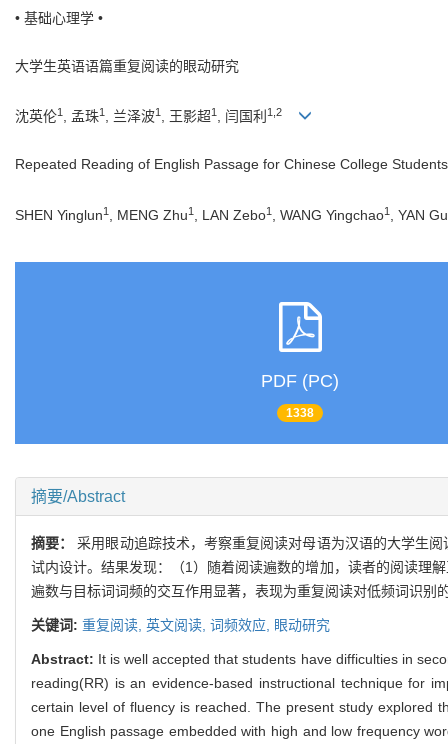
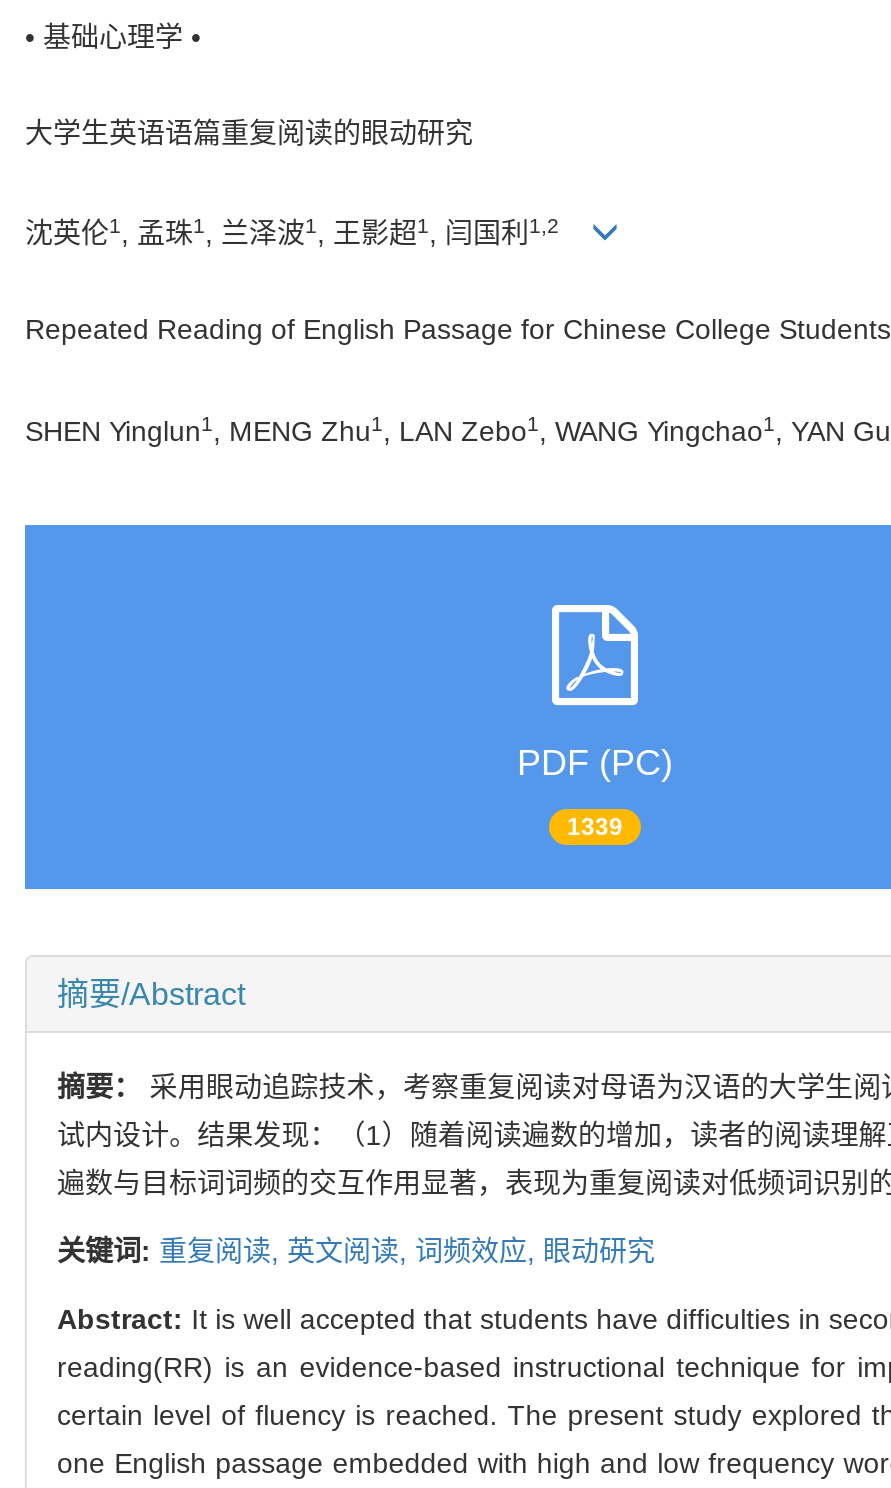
- 1338
+ 1339
